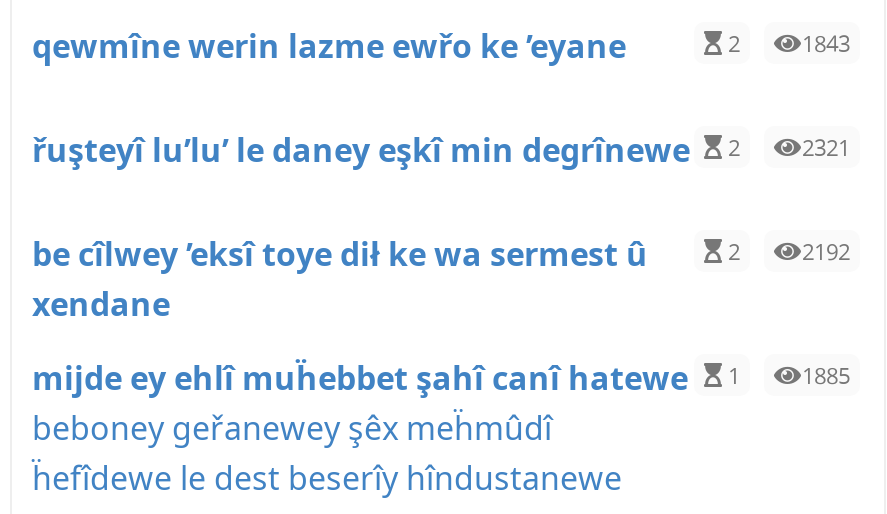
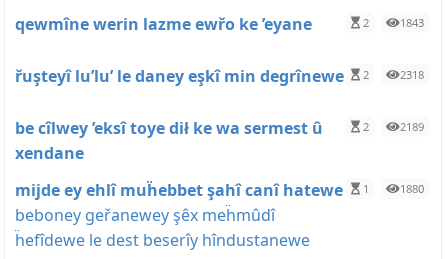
- řuşteyî lu’lu’ le daney eşkî min degrînewe 2 2321
+ řuşteyî lu’lu’ le daney eşkî min degrînewe 2 2318

- be cîlwey ’eksî toye dił ke wa sermest û 2 2192
+ be cîlwey ’eksî toye dił ke wa sermest û 2 2189

- mijde ey ehlî muḧebbet şahî canî hatewe 1 1885
+ mijde ey ehlî muḧebbet şahî canî hatewe 1 1880
